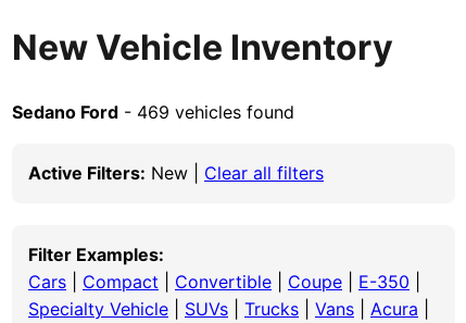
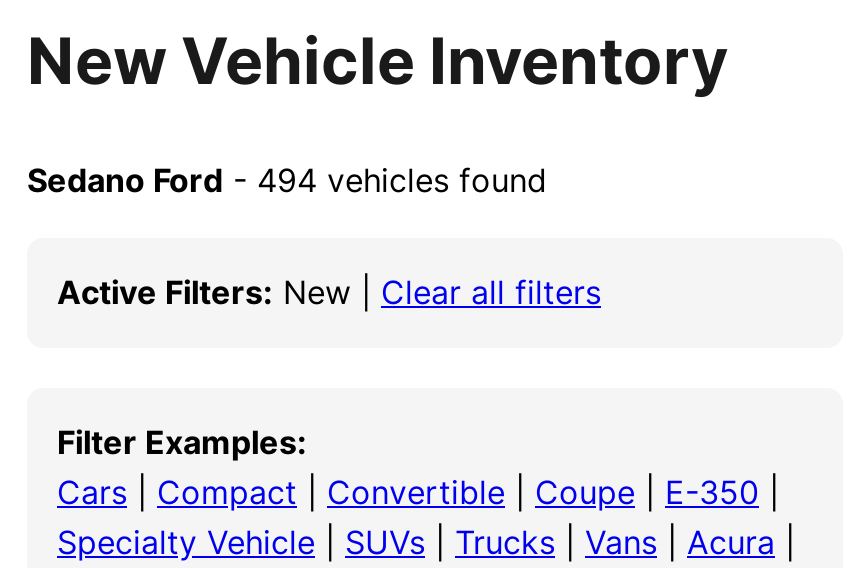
- Sedano Ford - 469 vehicles found
+ Sedano Ford - 494 vehicles found
